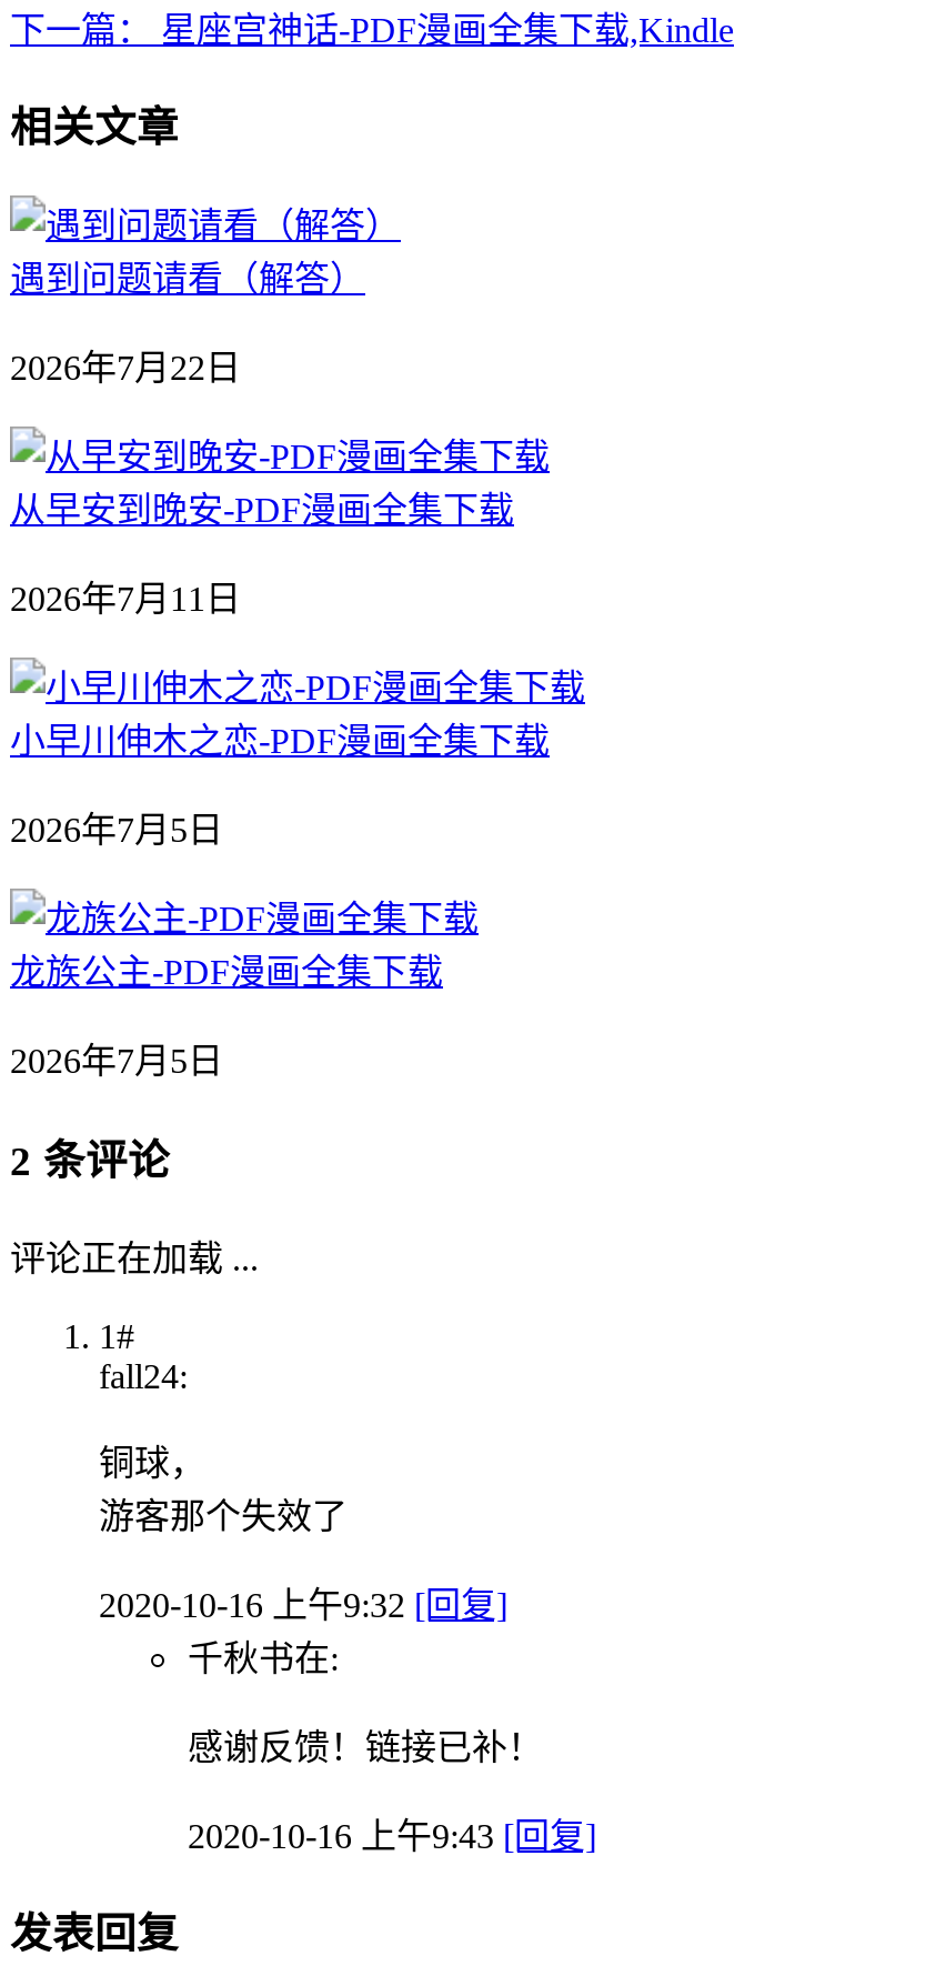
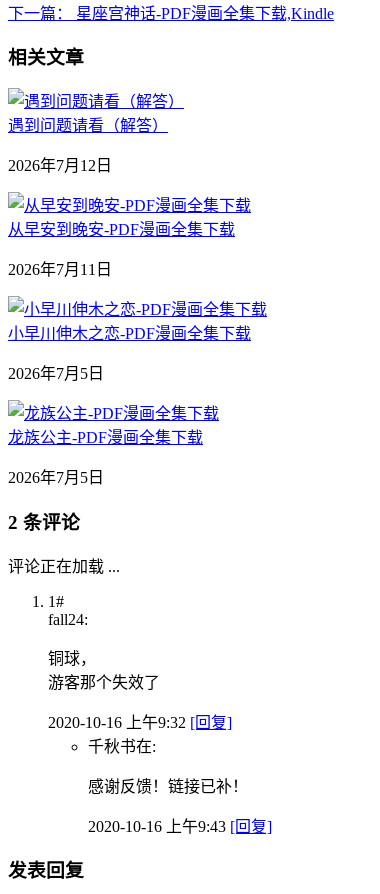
- 2026年7月22日
+ 2026年7月12日
